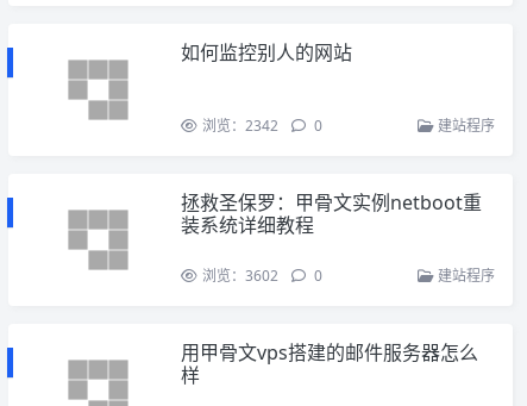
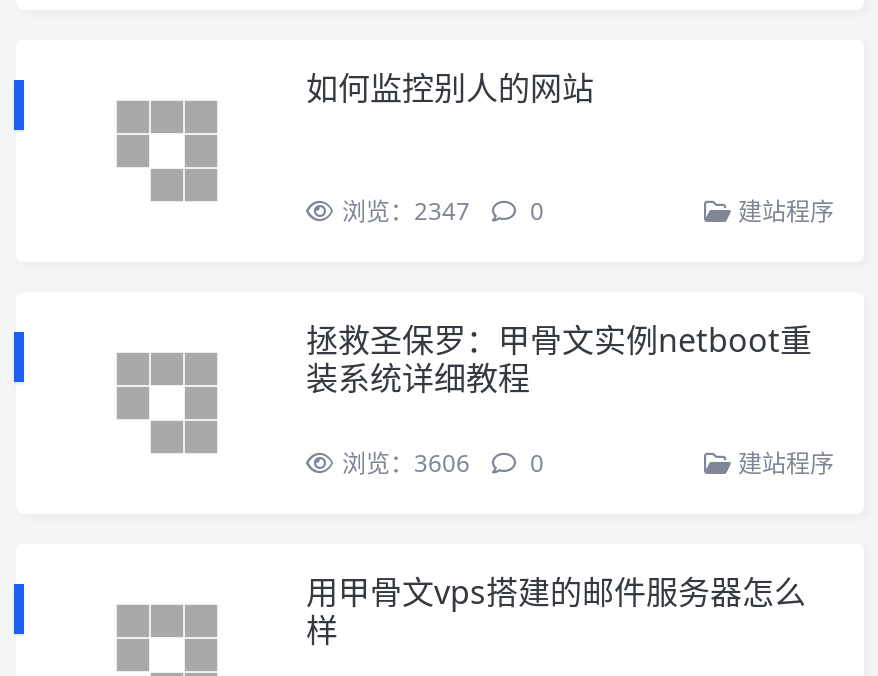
- 浏览：2342 0
+ 浏览：2347 0

- 浏览：3602 0
+ 浏览：3606 0
